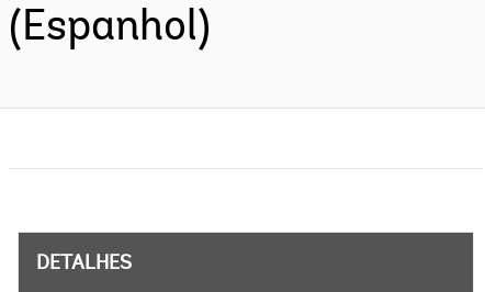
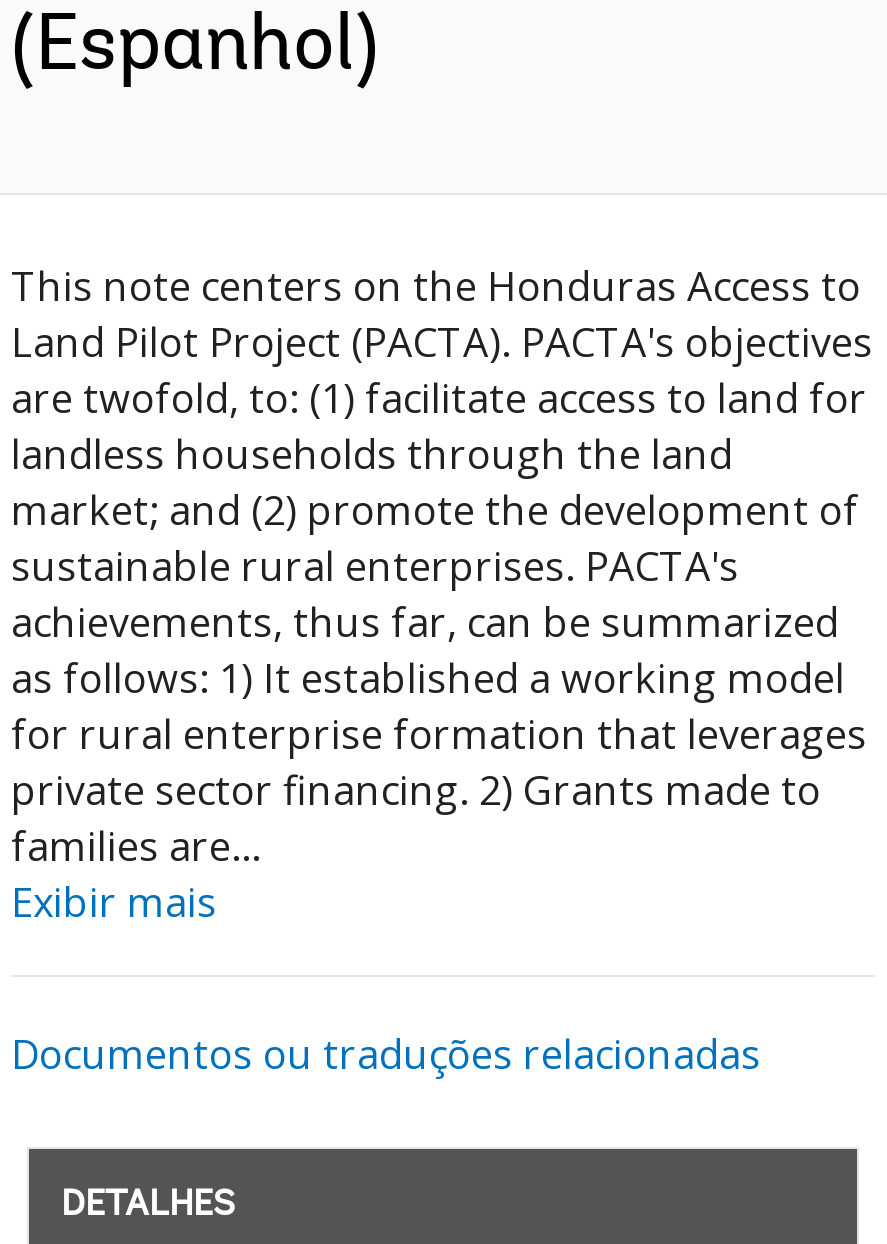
+ This note centers on the Honduras Access to
+ Land Pilot Project (PACTA). PACTA's objectives
+ are twofold, to: (1) facilitate access to land for
+ landless households through the land
+ market; and (2) promote the development of
+ sustainable rural enterprises. PACTA's
+ achievements, thus far, can be summarized
+ as follows: 1) It established a working model
+ for rural enterprise formation that leverages
+ private sector financing. 2) Grants made to
+ families are...
+ Exibir mais
+ Documentos ou traduções relacionadas
